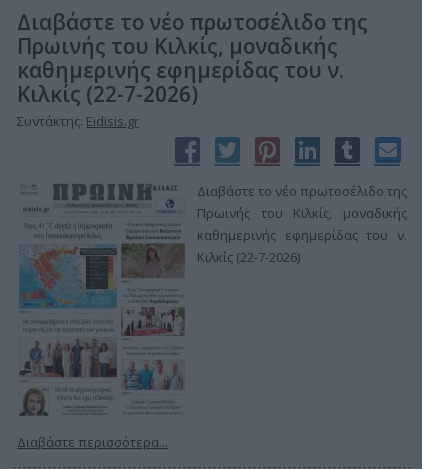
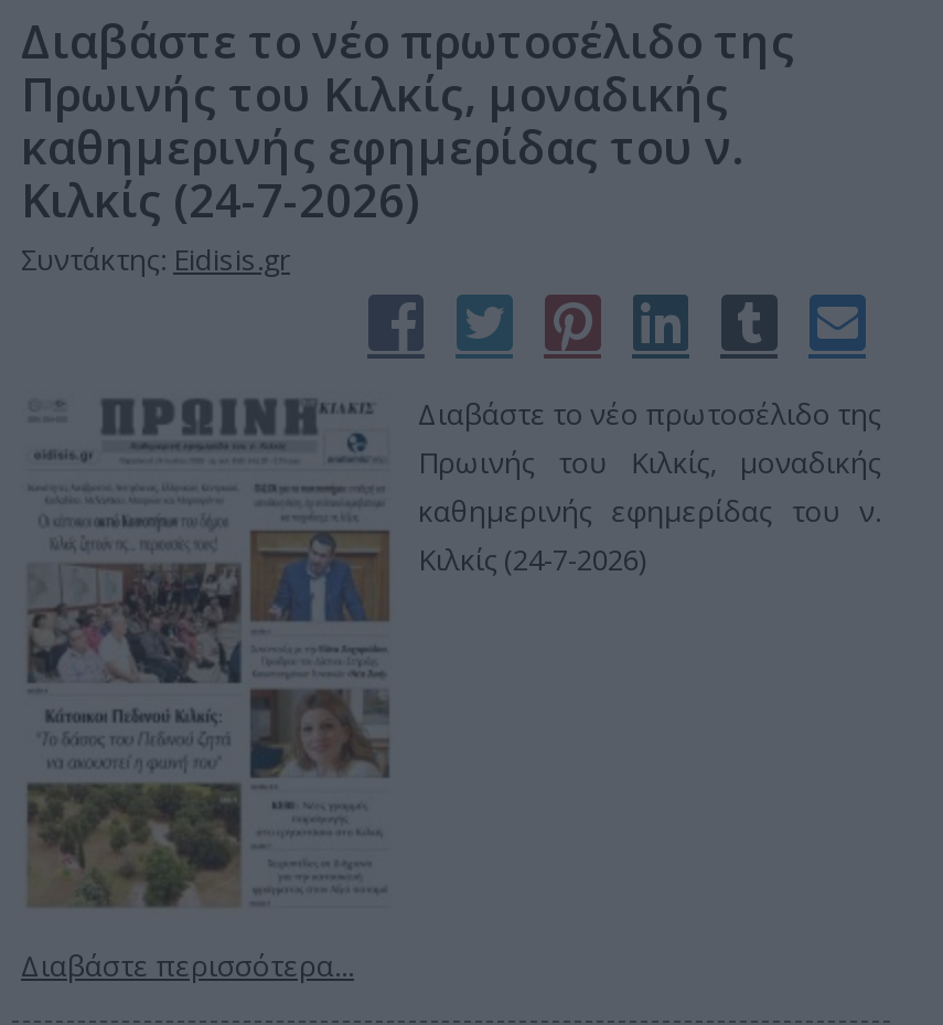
- Κιλκίς (22-7-2026)
+ Κιλκίς (24-7-2026)

- [image]
- Κιλκίς (22-7-2026)
+ [image]
+ Κιλκίς (24-7-2026)
